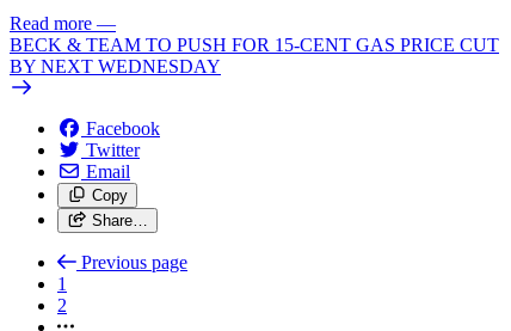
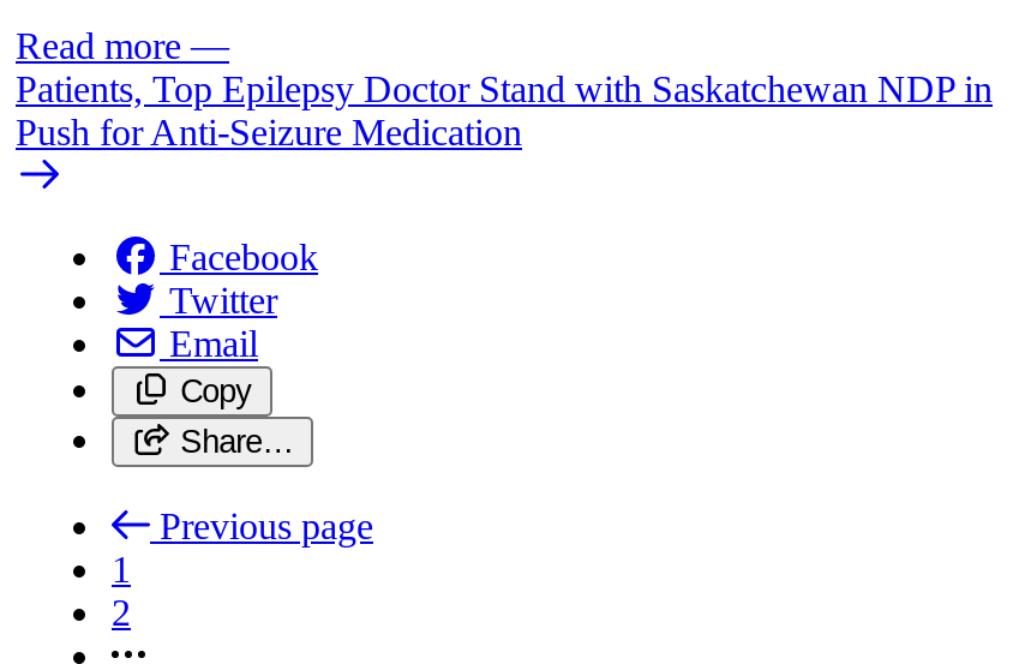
- BECK & TEAM TO PUSH FOR 15-CENT GAS PRICE CUT
- BY NEXT WEDNESDAY
+ Patients, Top Epilepsy Doctor Stand with Saskatchewan NDP in
+ Push for Anti-Seizure Medication
